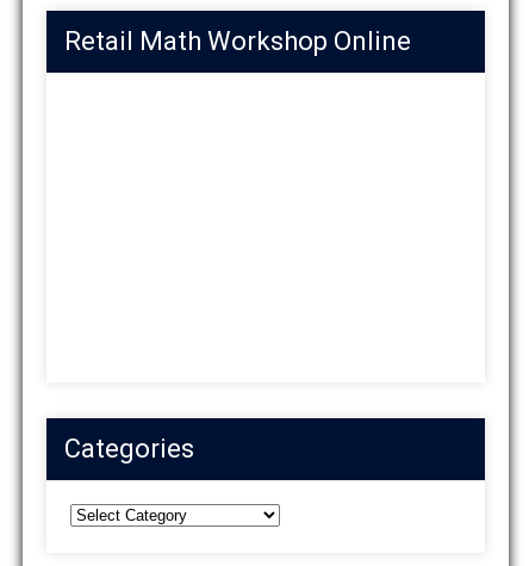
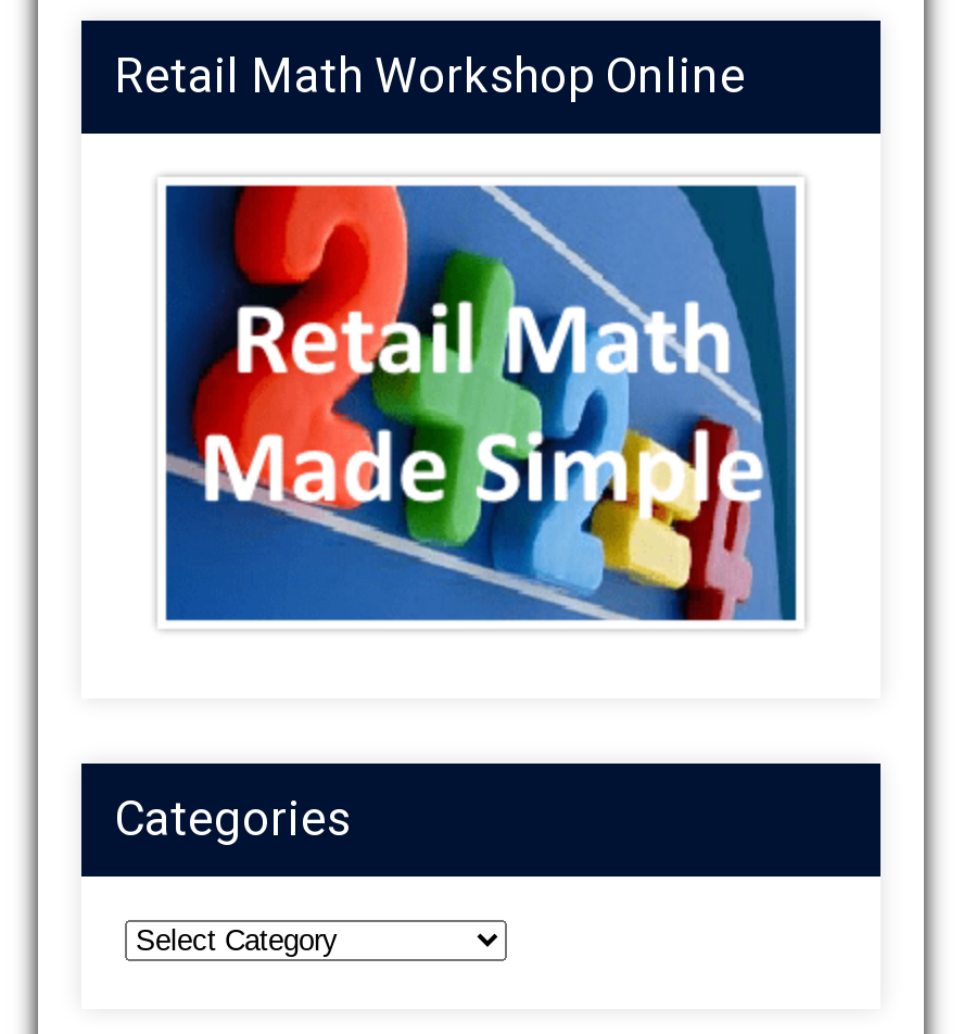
+ [image]
